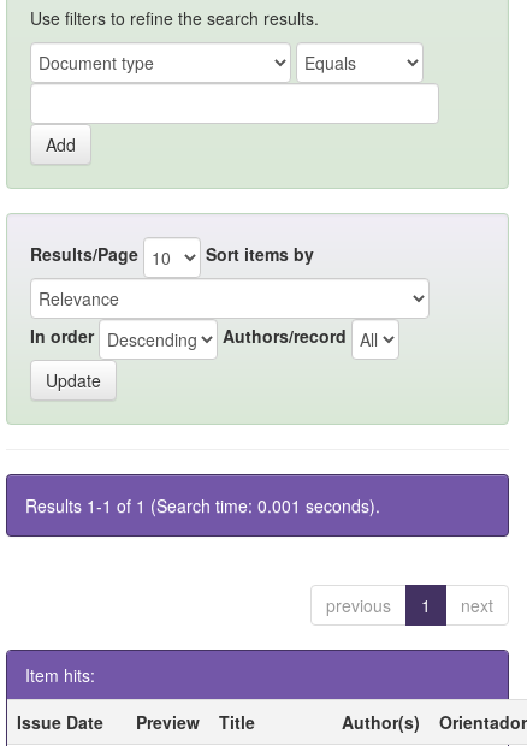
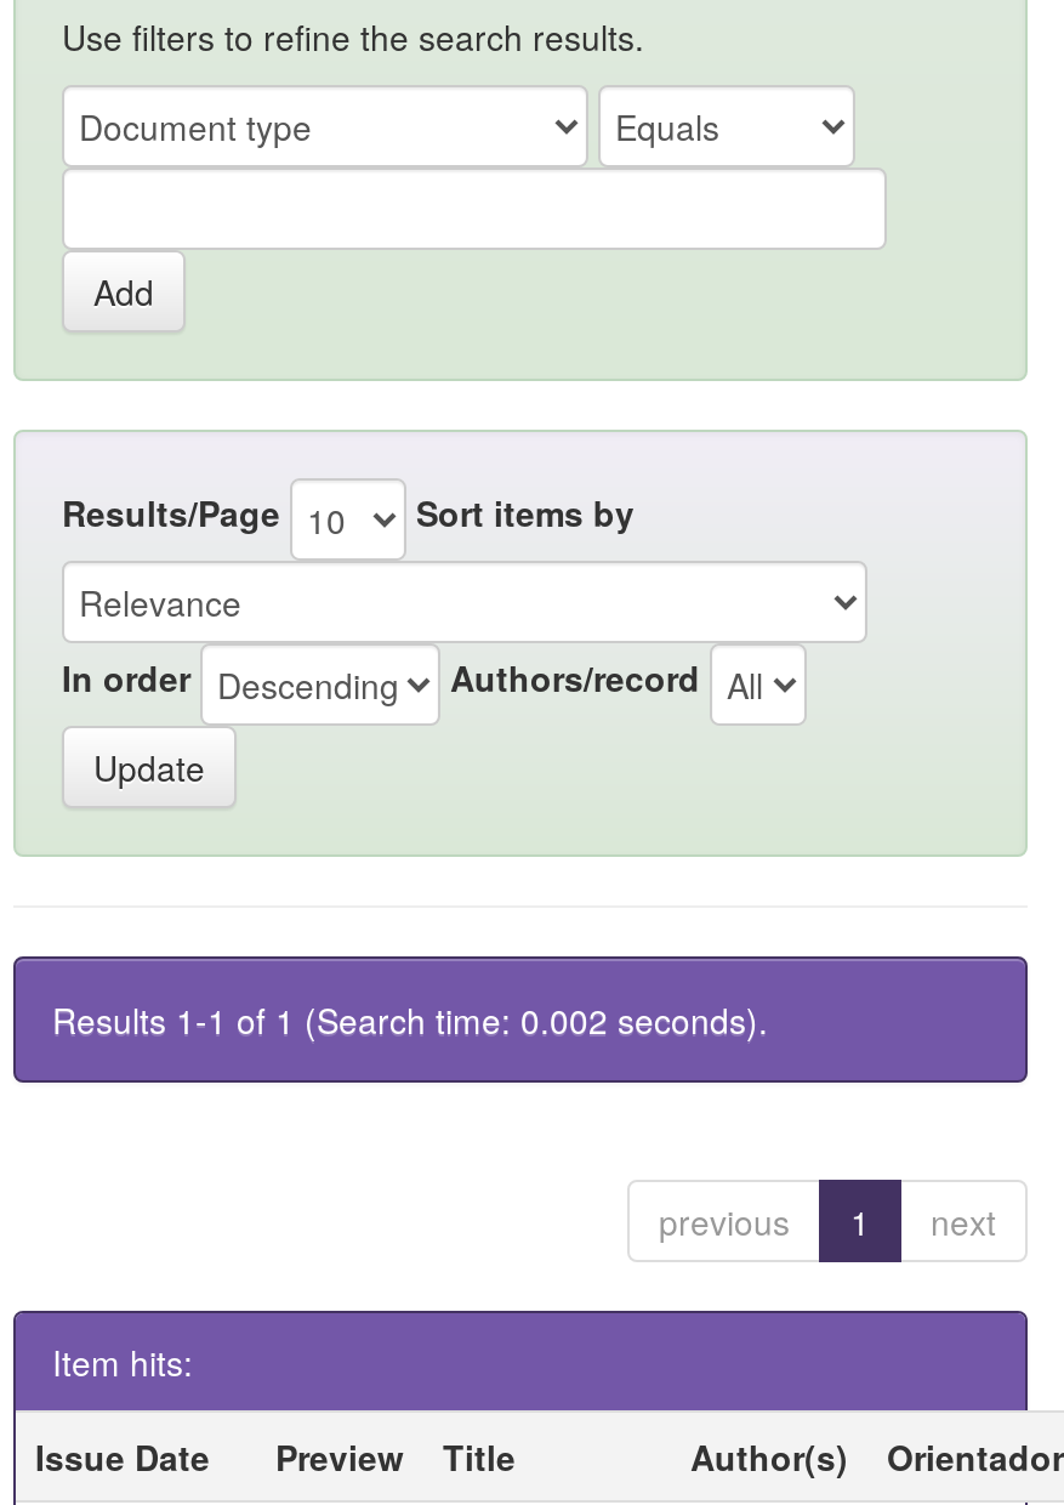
- Results 1-1 of 1 (Search time: 0.001 seconds).
+ Results 1-1 of 1 (Search time: 0.002 seconds).
